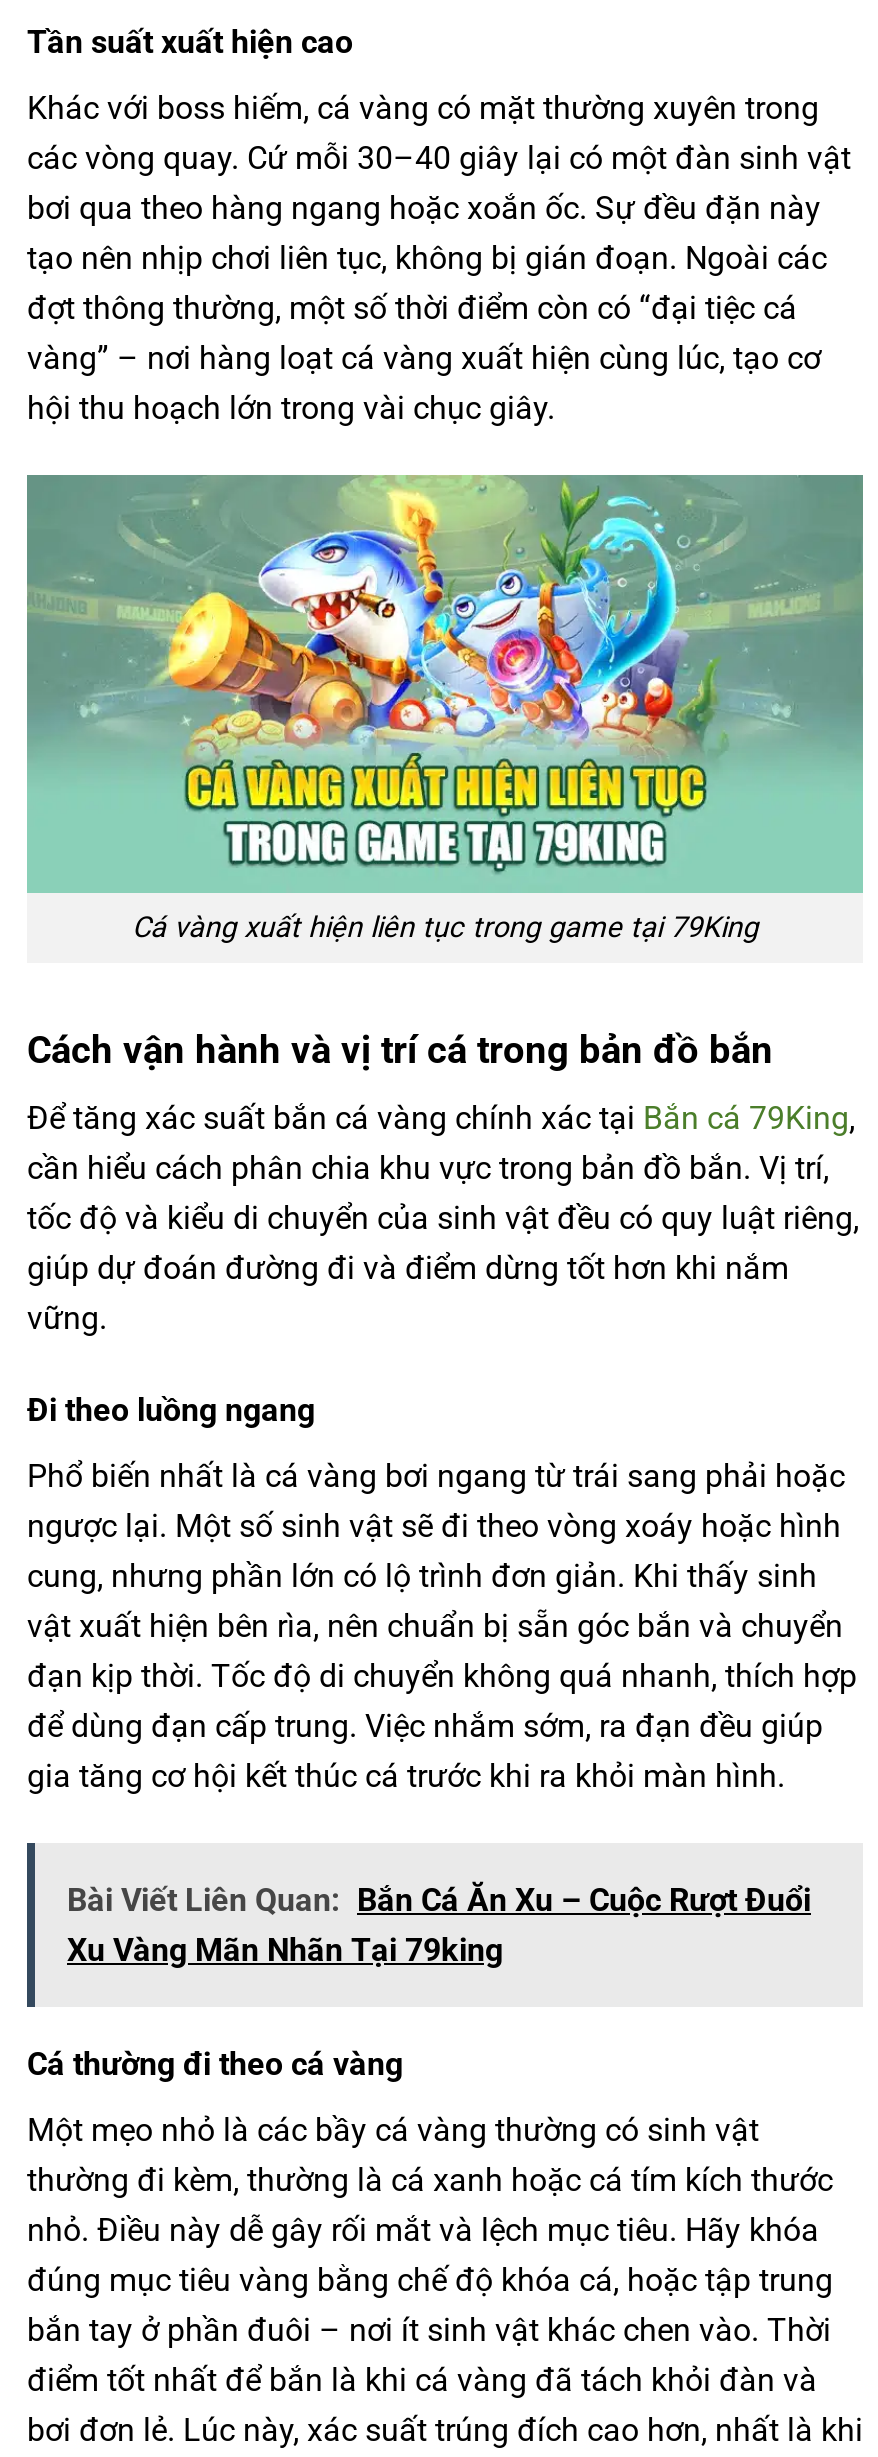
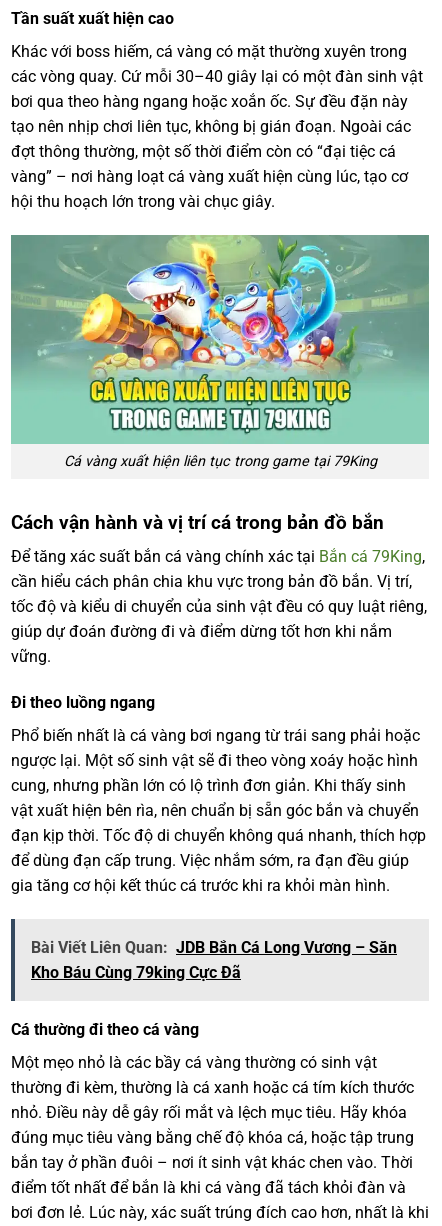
- Bài Viết Liên Quan: Bắn Cá Ăn Xu – Cuộc Rượt Đuổi
- Xu Vàng Mãn Nhãn Tại 79king
+ Bài Viết Liên Quan: JDB Bắn Cá Long Vương – Săn
+ Kho Báu Cùng 79king Cực Đã
